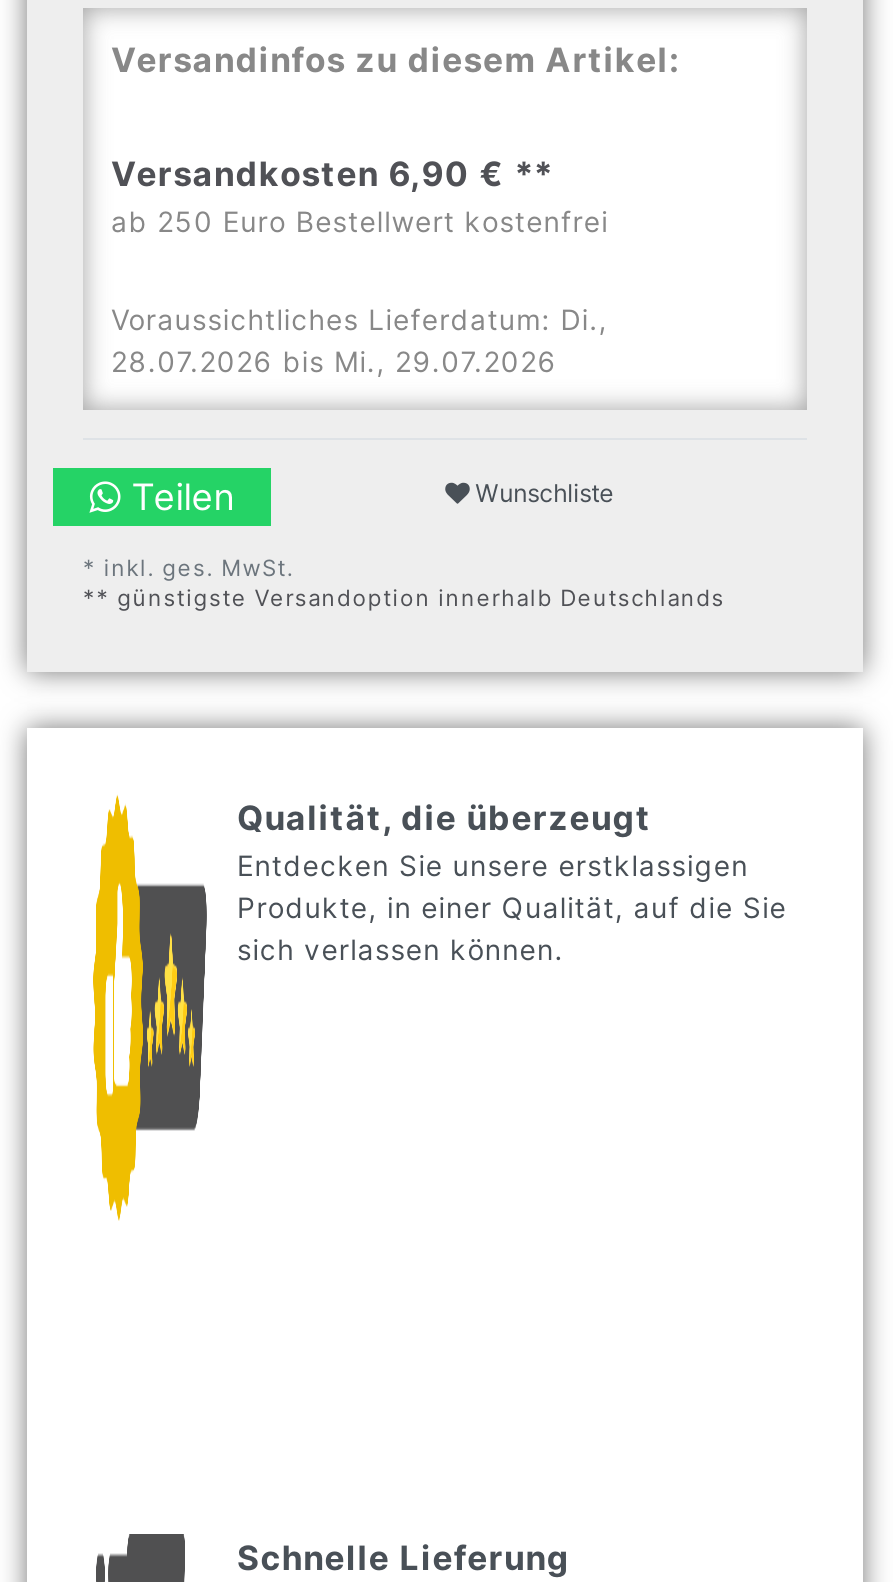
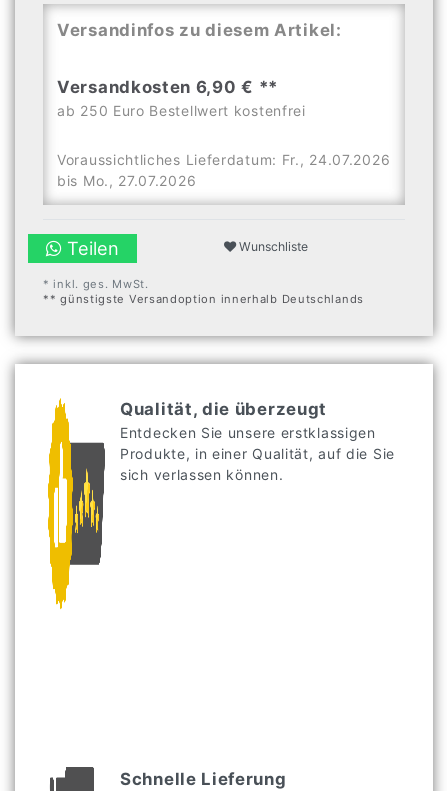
- Voraussichtliches Lieferdatum: Di.,
- 28.07.2026 bis Mi., 29.07.2026
+ Voraussichtliches Lieferdatum: Fr., 24.07.2026
+ bis Mo., 27.07.2026
